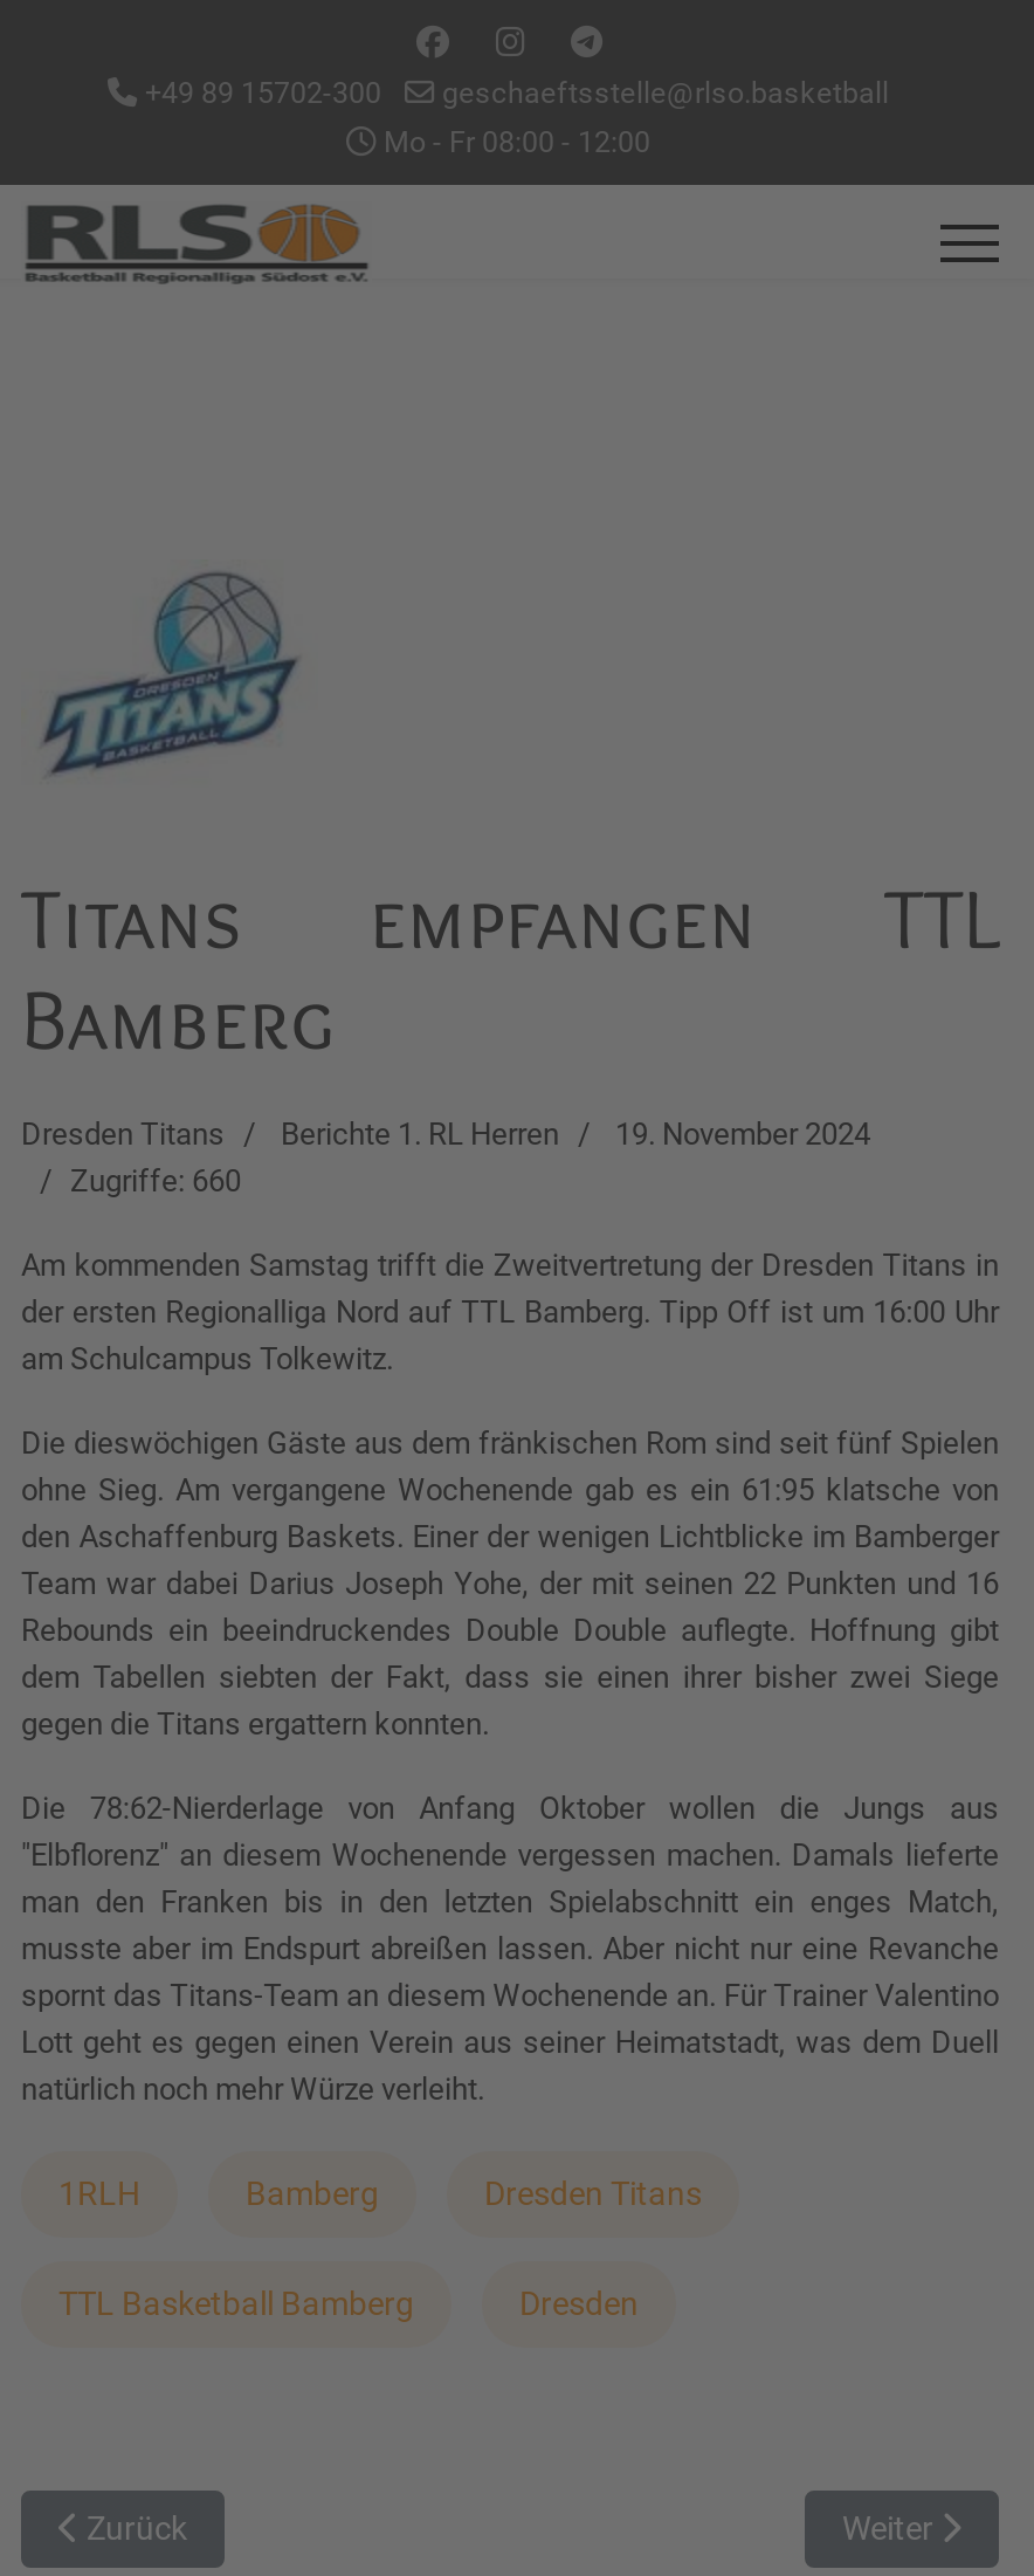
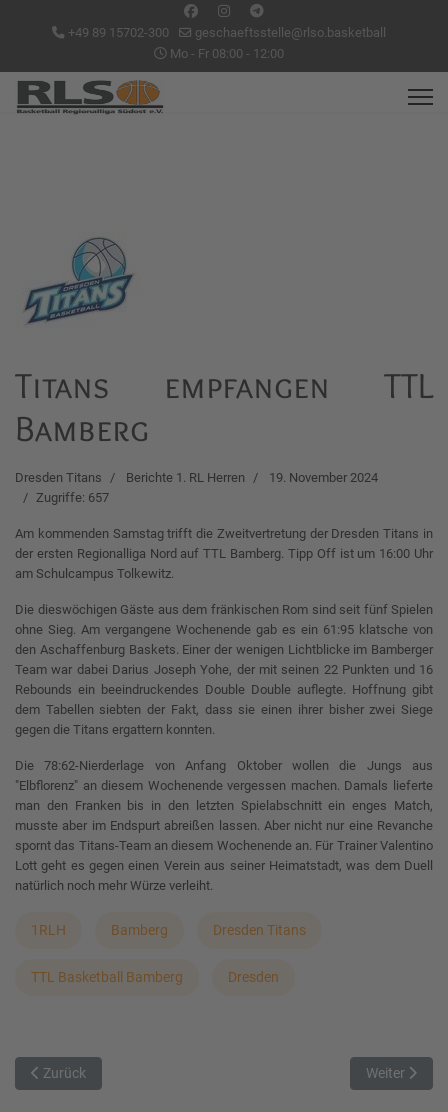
- Zugriffe: 660
+ Zugriffe: 657
